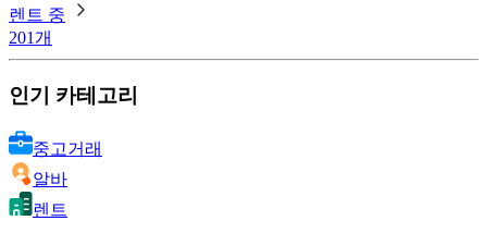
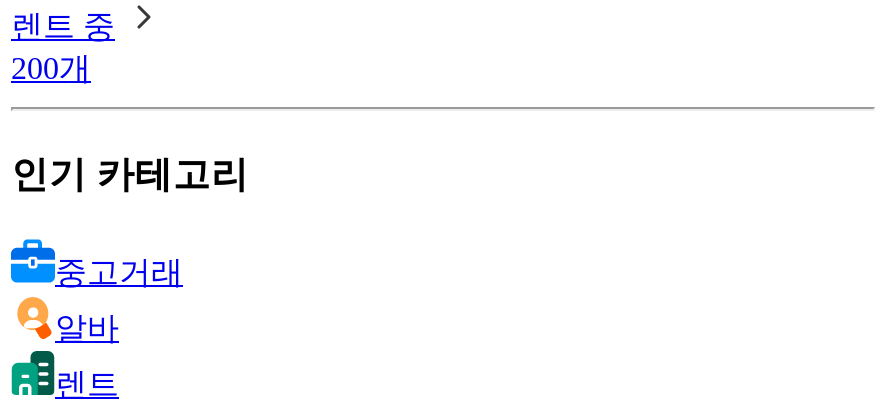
- 201개
+ 200개
